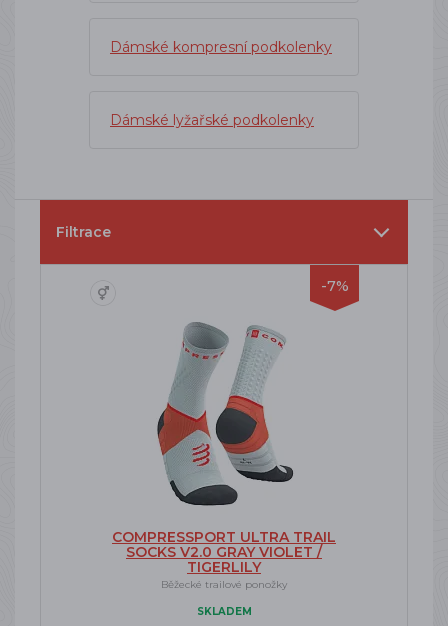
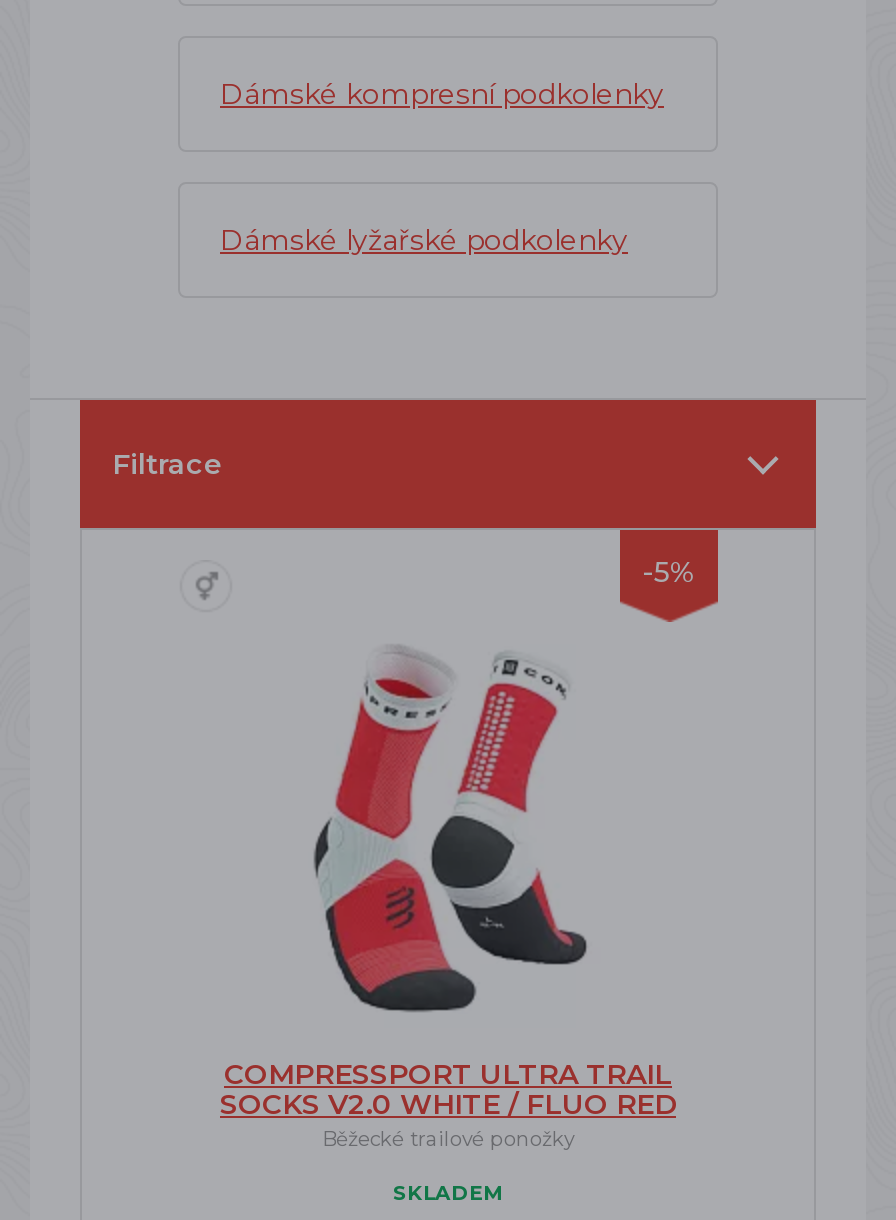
- -7%
+ -5%

- [image]
+ [image]

- SOCKS V2.0 GRAY VIOLET /
- TIGERLILY
+ SOCKS V2.0 WHITE / FLUO RED
